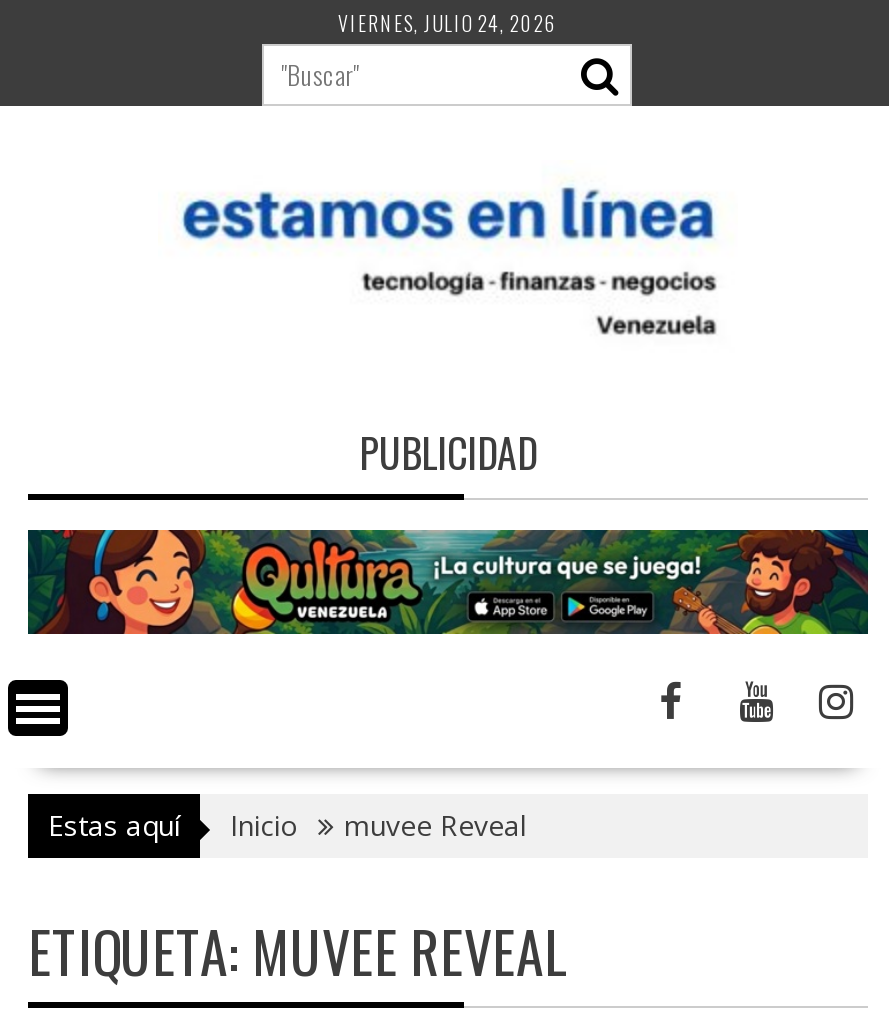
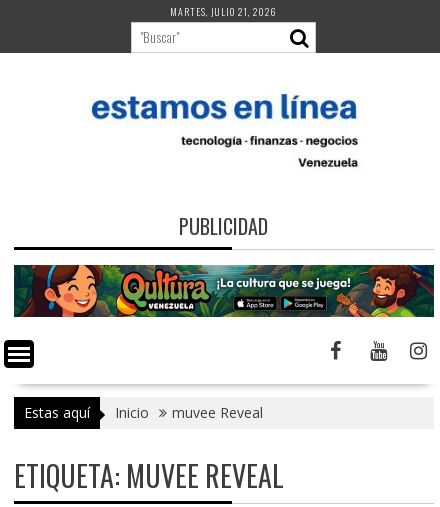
- VIERNES, JULIO 24, 2026
+ MARTES, JULIO 21, 2026
